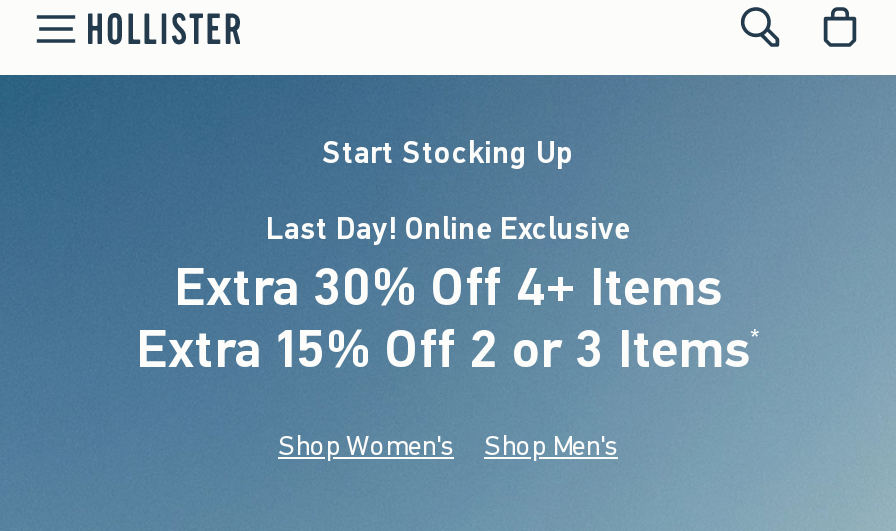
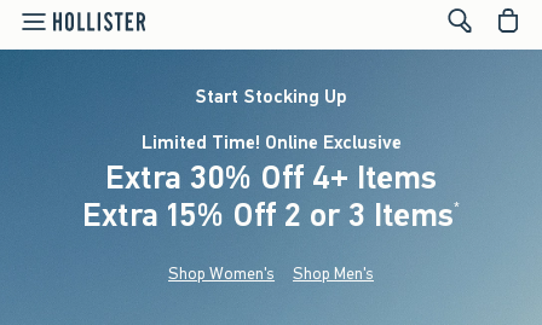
- Last Day! Online Exclusive
+ Limited Time! Online Exclusive
